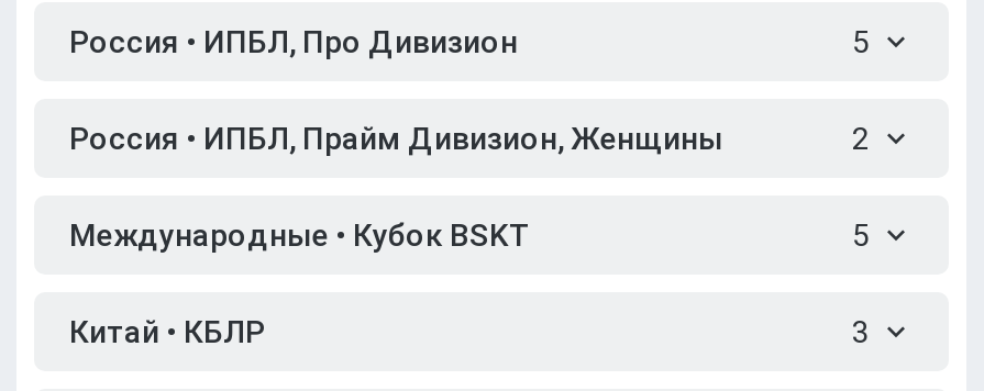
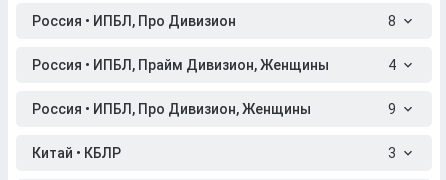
- 5
+ 8

- 2
+ 4

- Международные • Кубок BSKT
- 5
+ Россия • ИПБЛ, Про Дивизион, Женщины
+ 9
